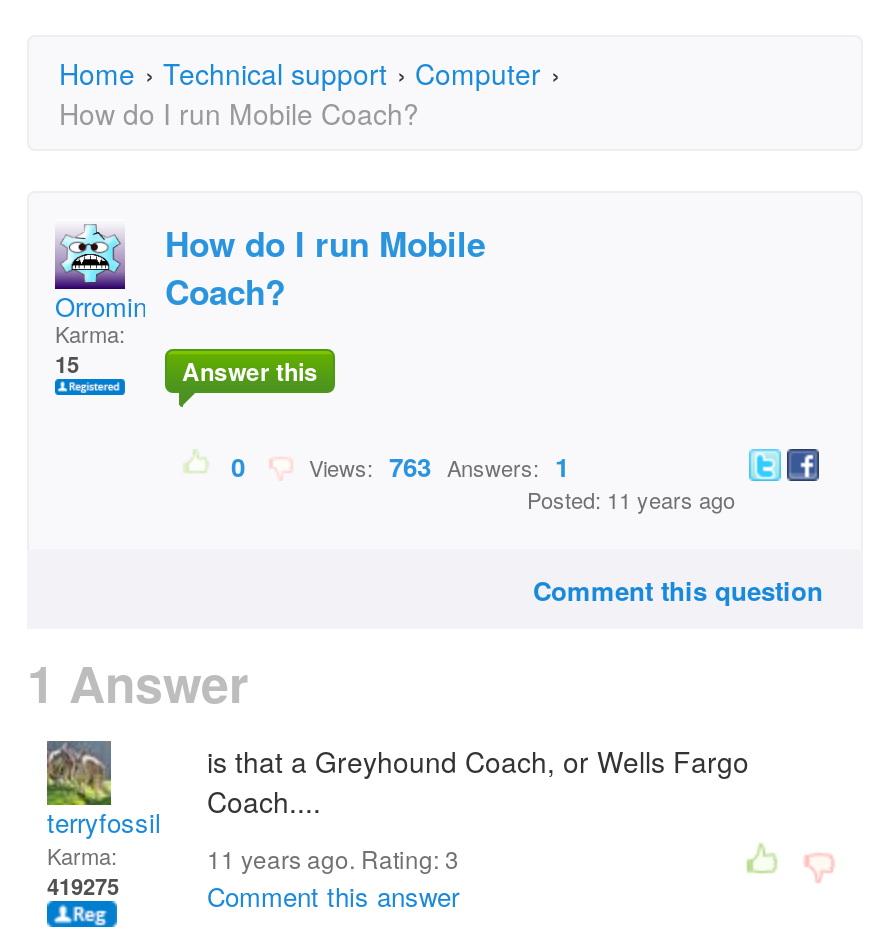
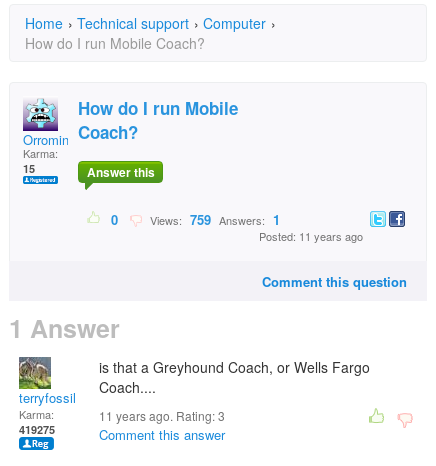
- Views: 763 Answers: 1
+ Views: 759 Answers: 1
